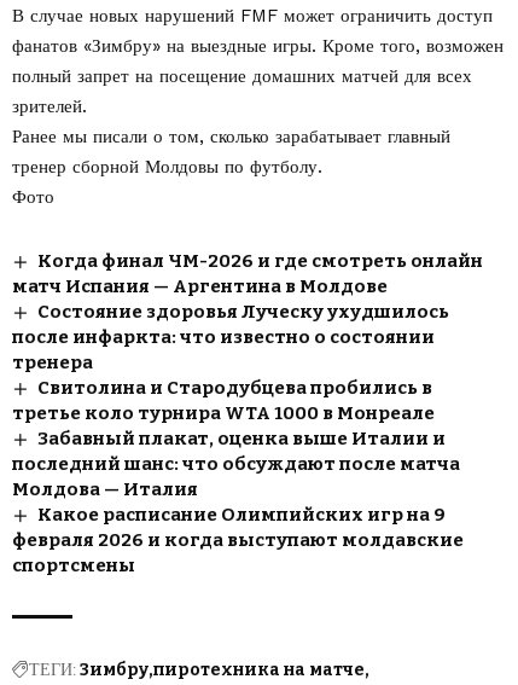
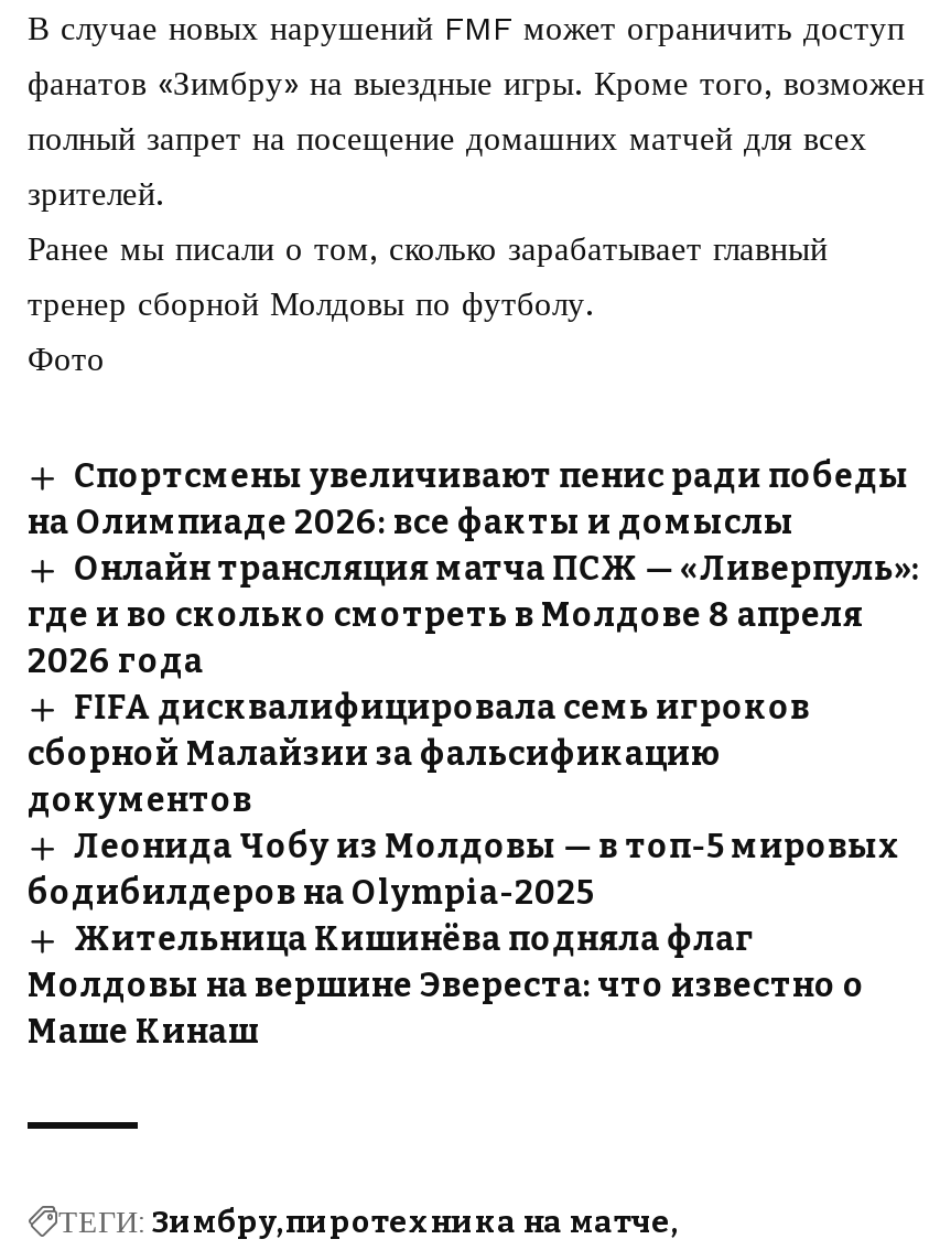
- Когда финал ЧМ-2026 и где смотреть онлайн
- матч Испания — Аргентина в Молдове
- Состояние здоровья Луческу ухудшилось
- после инфаркта: что известно о состоянии
- тренера
- Свитолина и Стародубцева пробились в
- третье коло турнира WTA 1000 в Монреале
- Забавный плакат, оценка выше Италии и
- последний шанс: что обсуждают после матча
- Молдова — Италия
- Какое расписание Олимпийских игр на 9
- февраля 2026 и когда выступают молдавские
- спортсмены
+ Спортсмены увеличивают пенис ради победы
+ на Олимпиаде 2026: все факты и домыслы
+ Онлайн трансляция матча ПСЖ — «Ливерпуль»:
+ где и во сколько смотреть в Молдове 8 апреля
+ 2026 года
+ FIFA дисквалифицировала семь игроков
+ сборной Малайзии за фальсификацию
+ документов
+ Леонида Чобу из Молдовы — в топ-5 мировых
+ бодибилдеров на Olympia-2025
+ Жительница Кишинёва подняла флаг
+ Молдовы на вершине Эвереста: что известно о
+ Маше Кинаш
